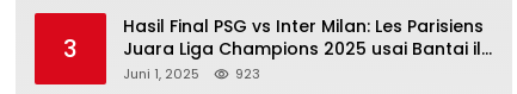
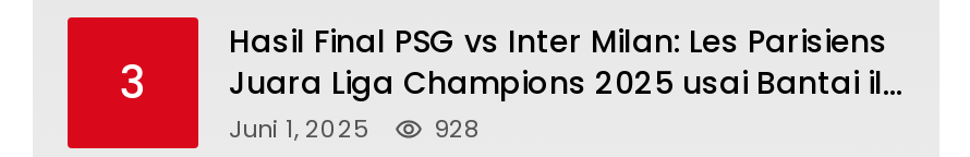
- 923
+ 928
